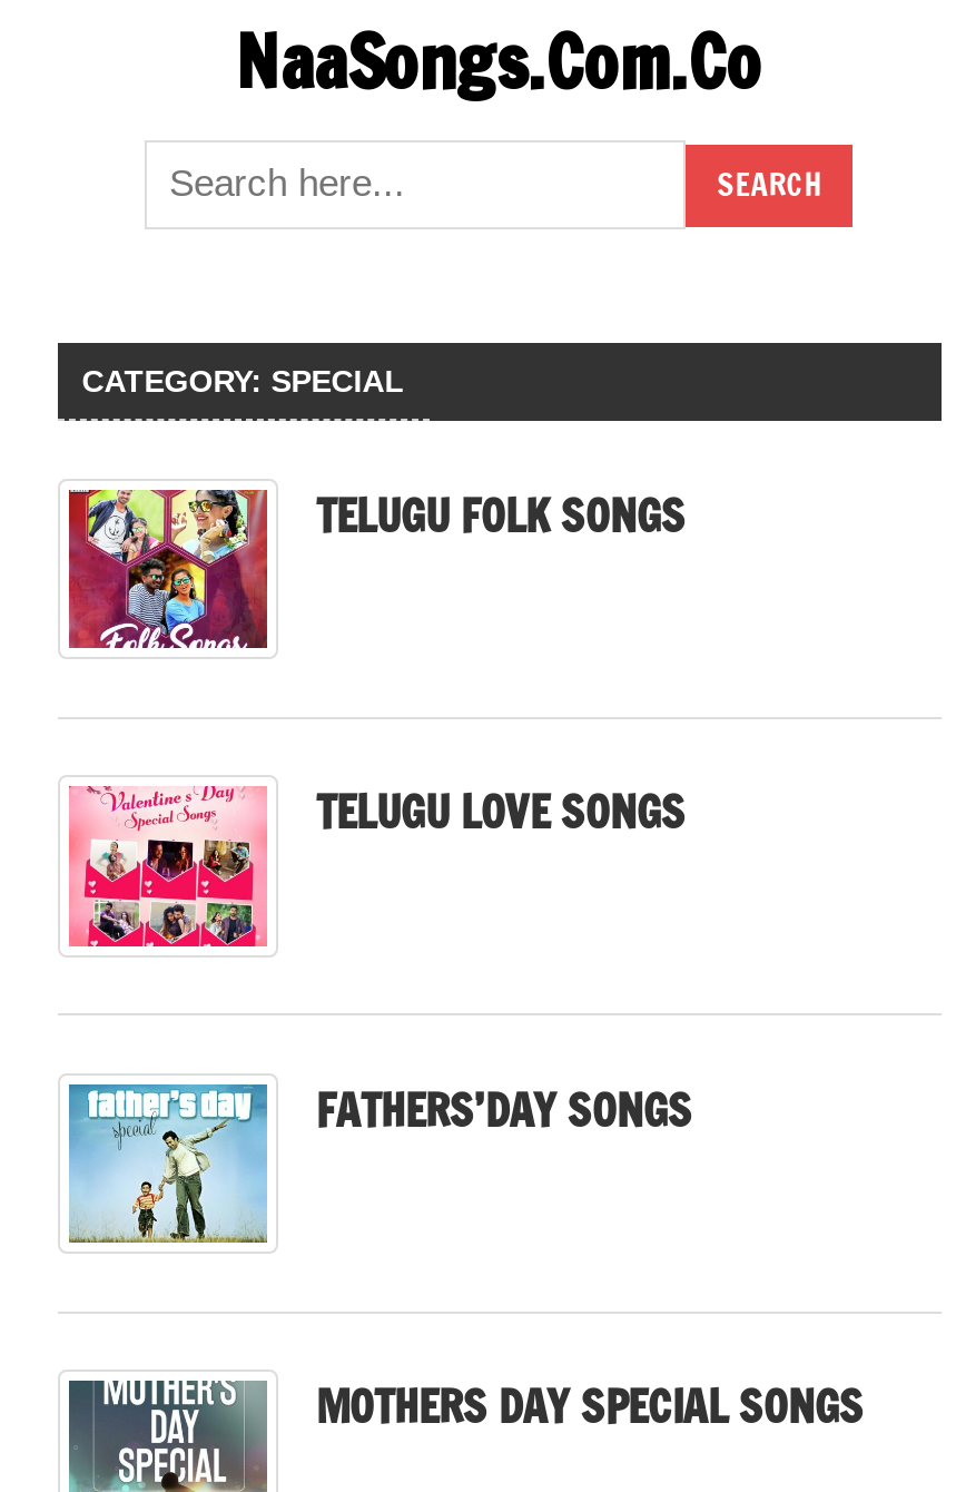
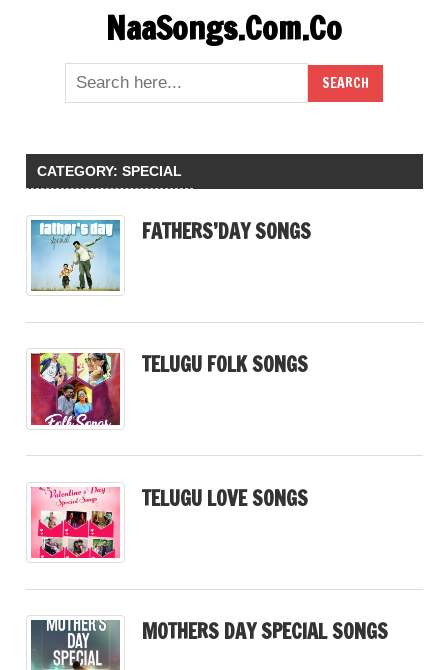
moved down: [image] | TELUGU FOLK SONGS | TELUGU LOVE SONGS

moved down: [image]

moved up: [image] | FATHERS’DAY SONGS
